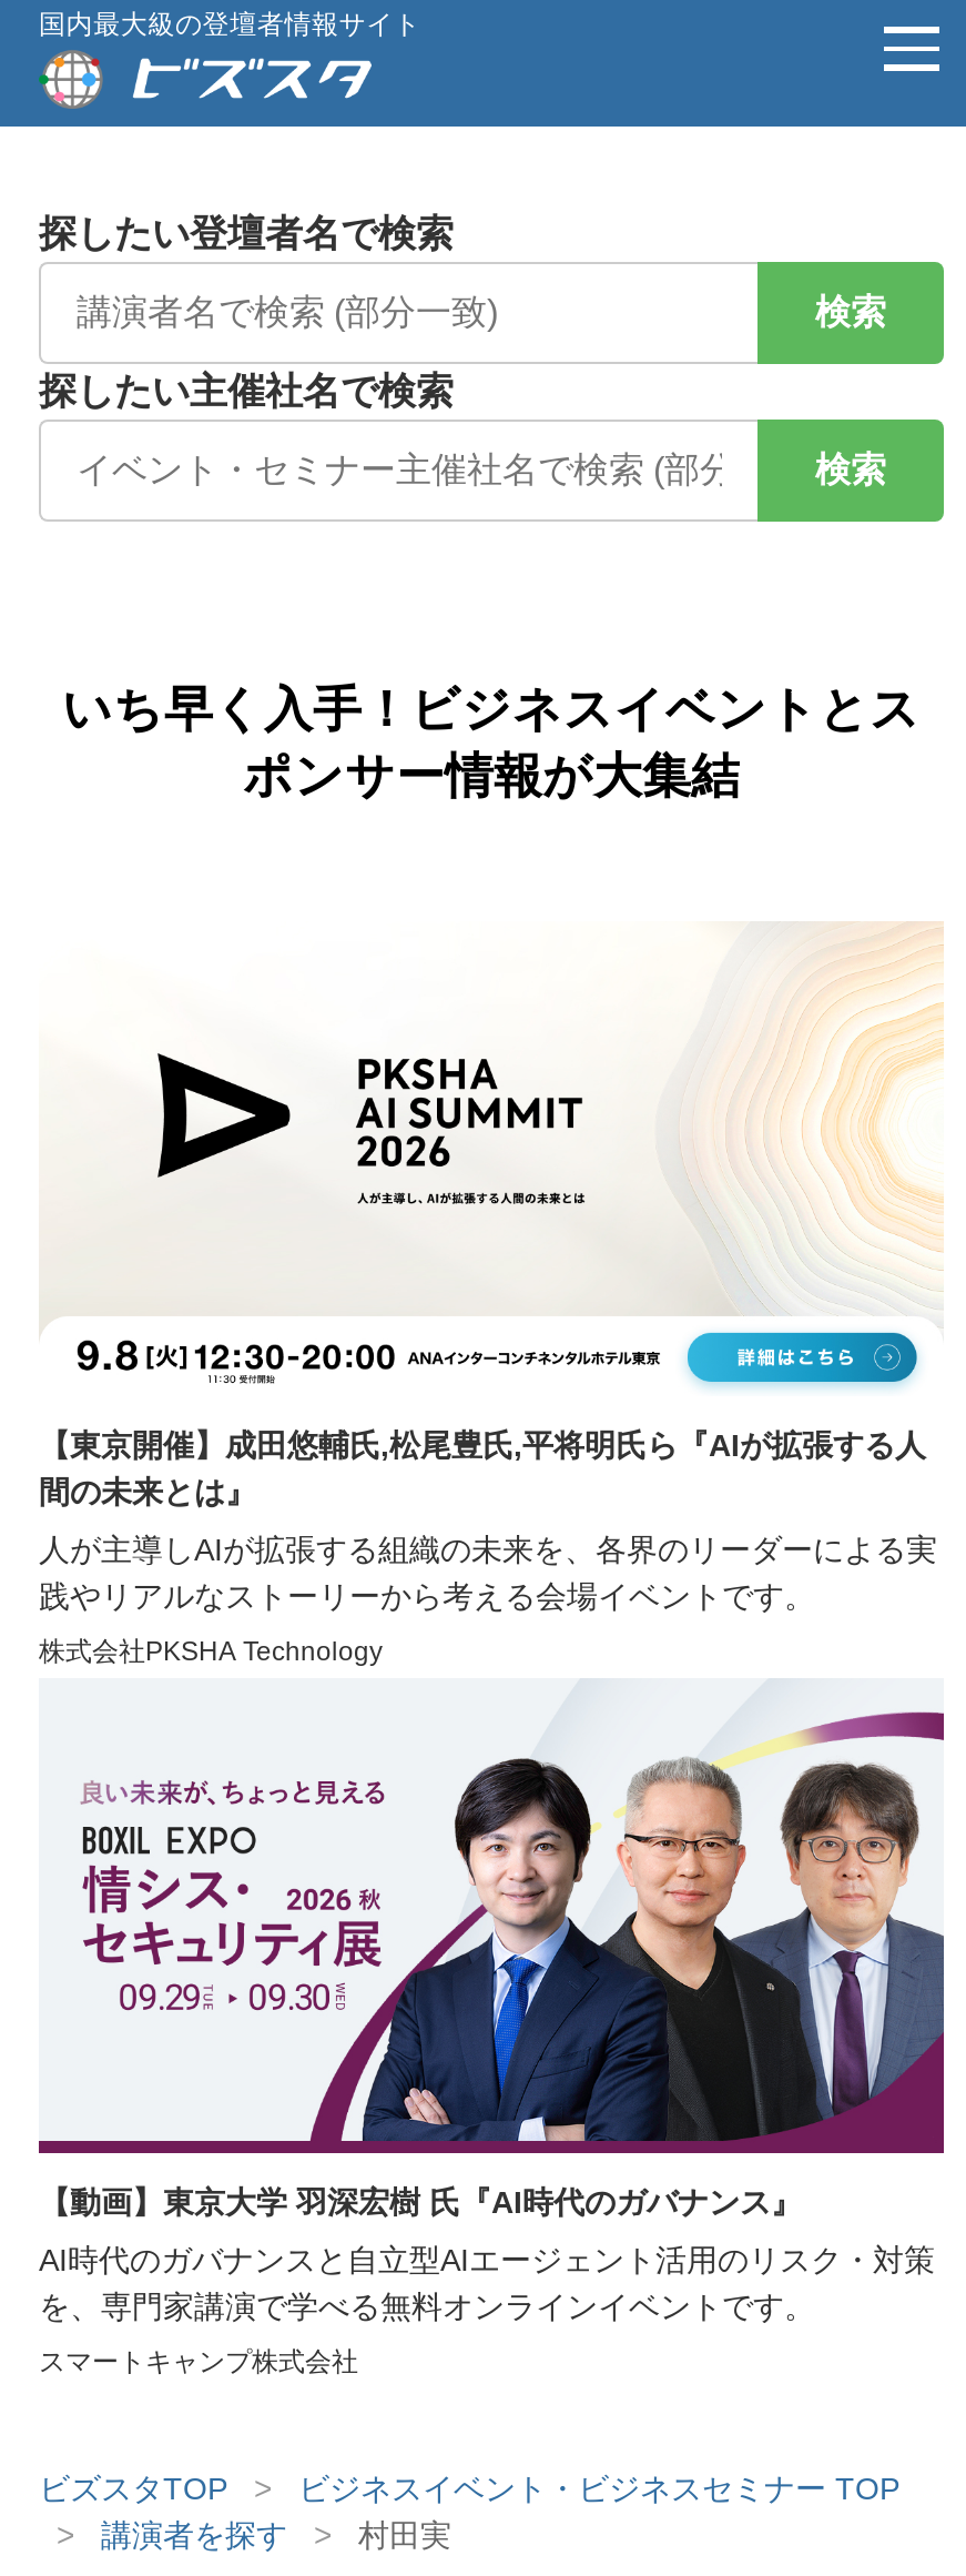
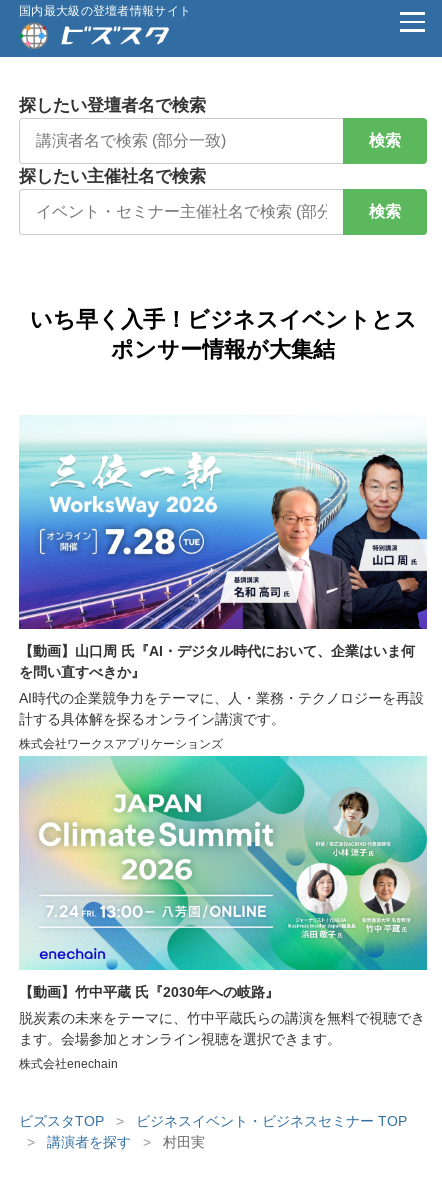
- [image]
- 【東京開催】成田悠輔氏,松尾豊氏,平将明氏ら『AIが拡張する人
- 間の未来とは』
+ [image]
+ 【動画】山口周 氏『AI・デジタル時代において、企業はいま何
+ を問い直すべきか』

- 人が主導しAIが拡張する組織の未来を、各界のリーダーによる実
- 践やリアルなストーリーから考える会場イベントです。
+ AI時代の企業競争力をテーマに、人・業務・テクノロジーを再設
+ 計する具体解を探るオンライン講演です。

- 株式会社PKSHA Technology
+ 株式会社ワークスアプリケーションズ

- [image]
- 【動画】東京大学 羽深宏樹 氏『AI時代のガバナンス』
+ [image]
+ 【動画】竹中平蔵 氏『2030年への岐路』

- AI時代のガバナンスと自立型AIエージェント活用のリスク・対策
- を、専門家講演で学べる無料オンラインイベントです。
+ 脱炭素の未来をテーマに、竹中平蔵氏らの講演を無料で視聴でき
+ ます。会場参加とオンライン視聴を選択できます。

- スマートキャンプ株式会社
+ 株式会社enechain
